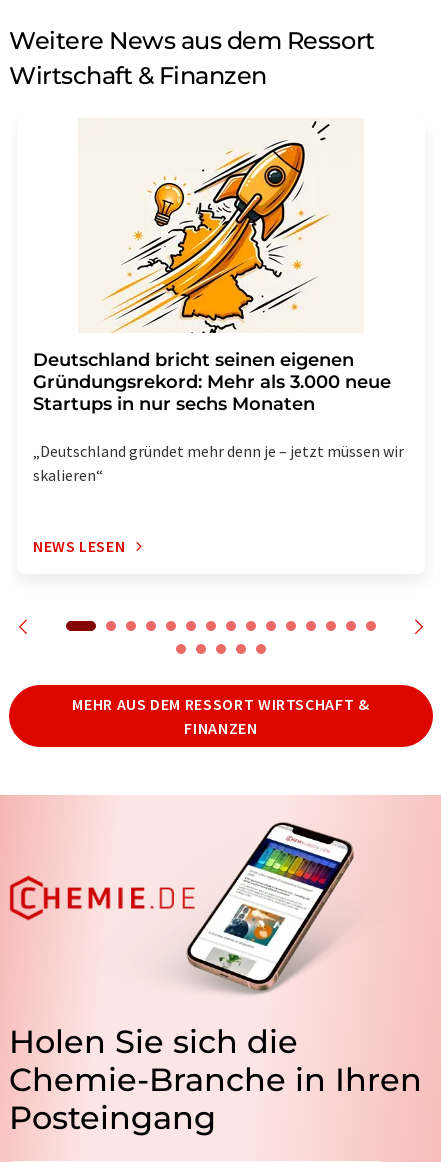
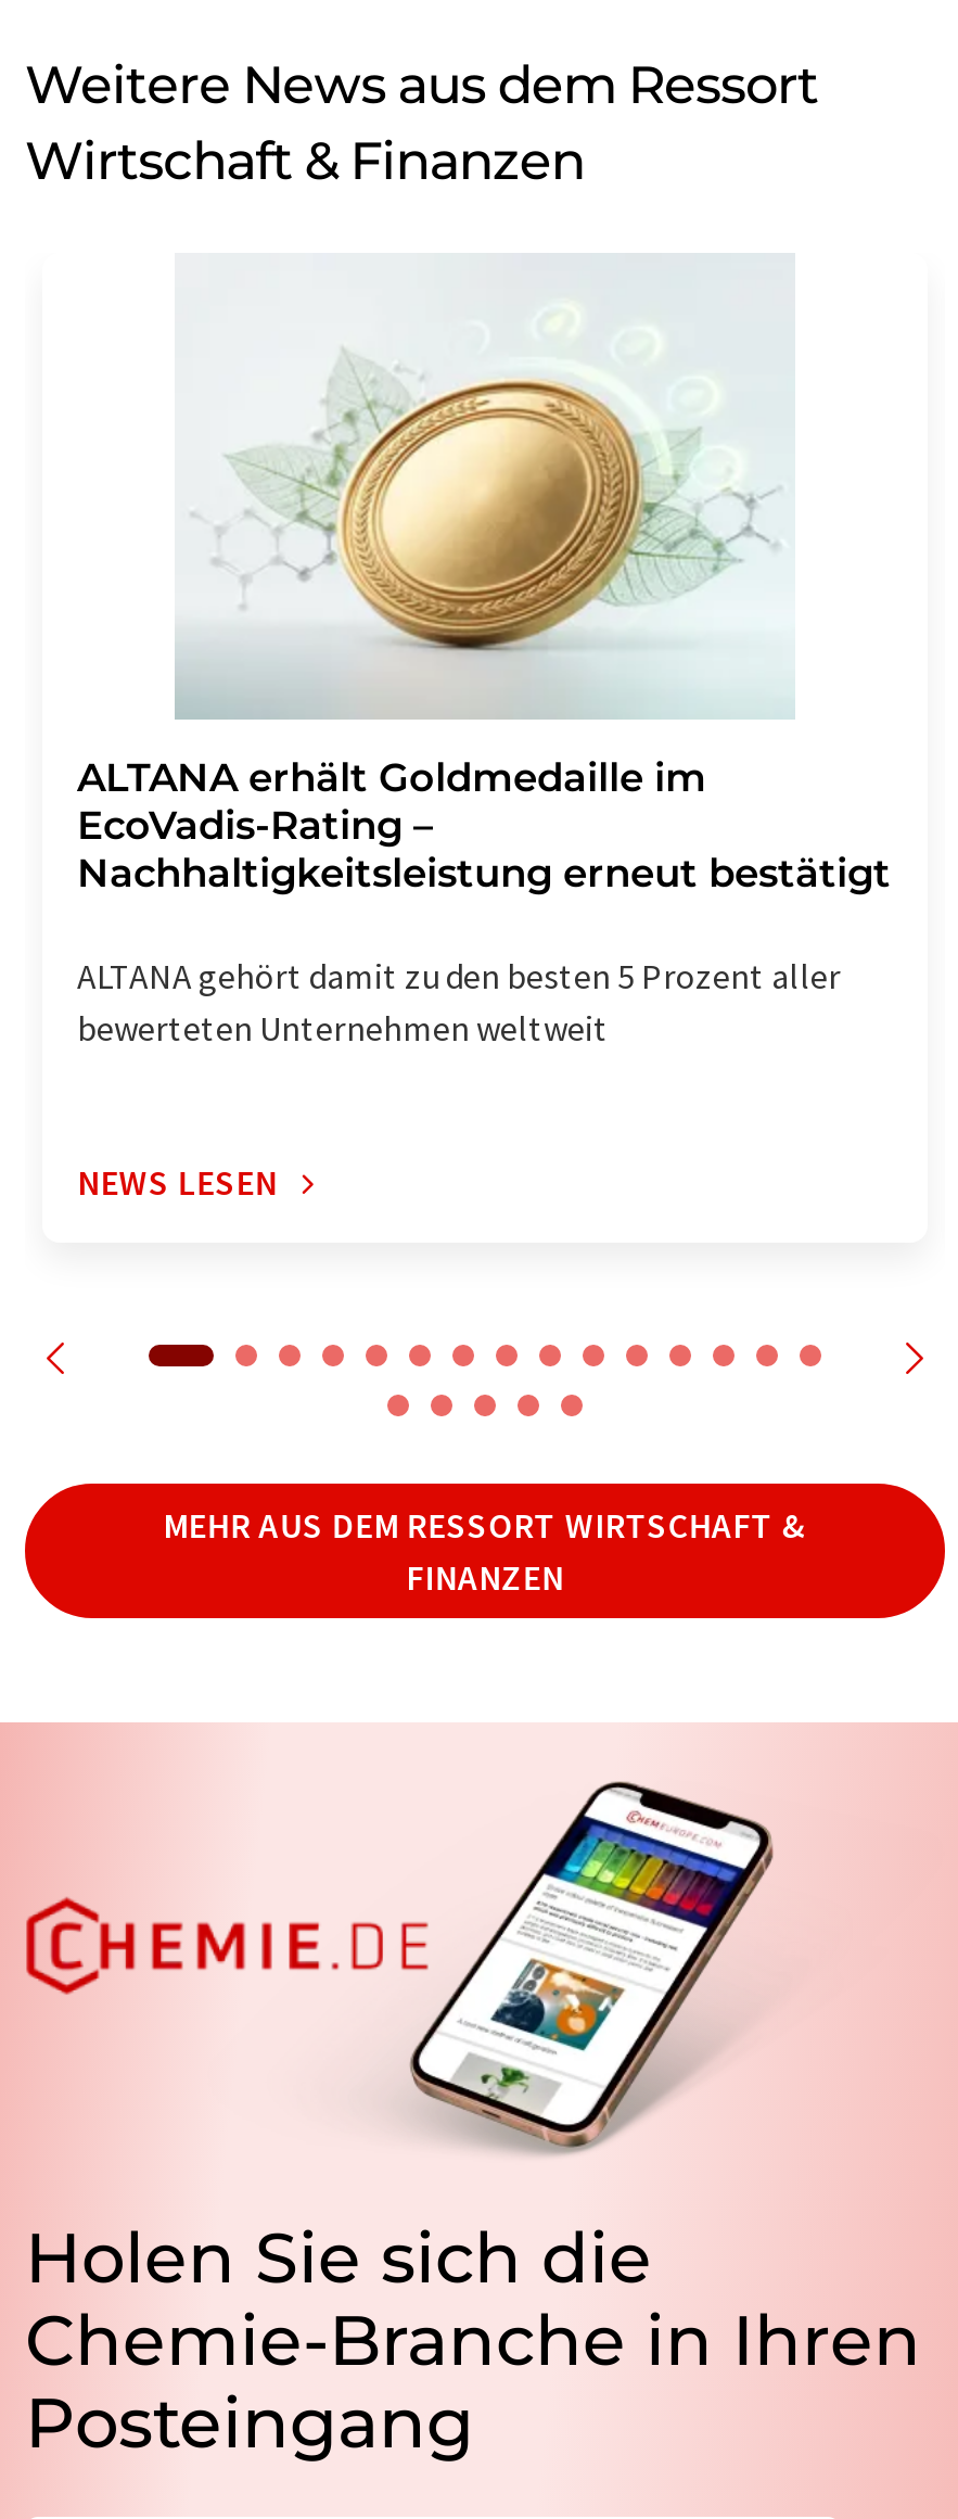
- [image]
- Deutschland bricht seinen eigenen
- Gründungsrekord: Mehr als 3.000 neue
- Startups in nur sechs Monaten
+ [image]
+ ALTANA erhält Goldmedaille im
+ EcoVadis-Rating –
+ Nachhaltigkeitsleistung erneut bestätigt

- „Deutschland gründet mehr denn je – jetzt müssen wir
- skalieren“
+ ALTANA gehört damit zu den besten 5 Prozent aller
+ bewerteten Unternehmen weltweit
